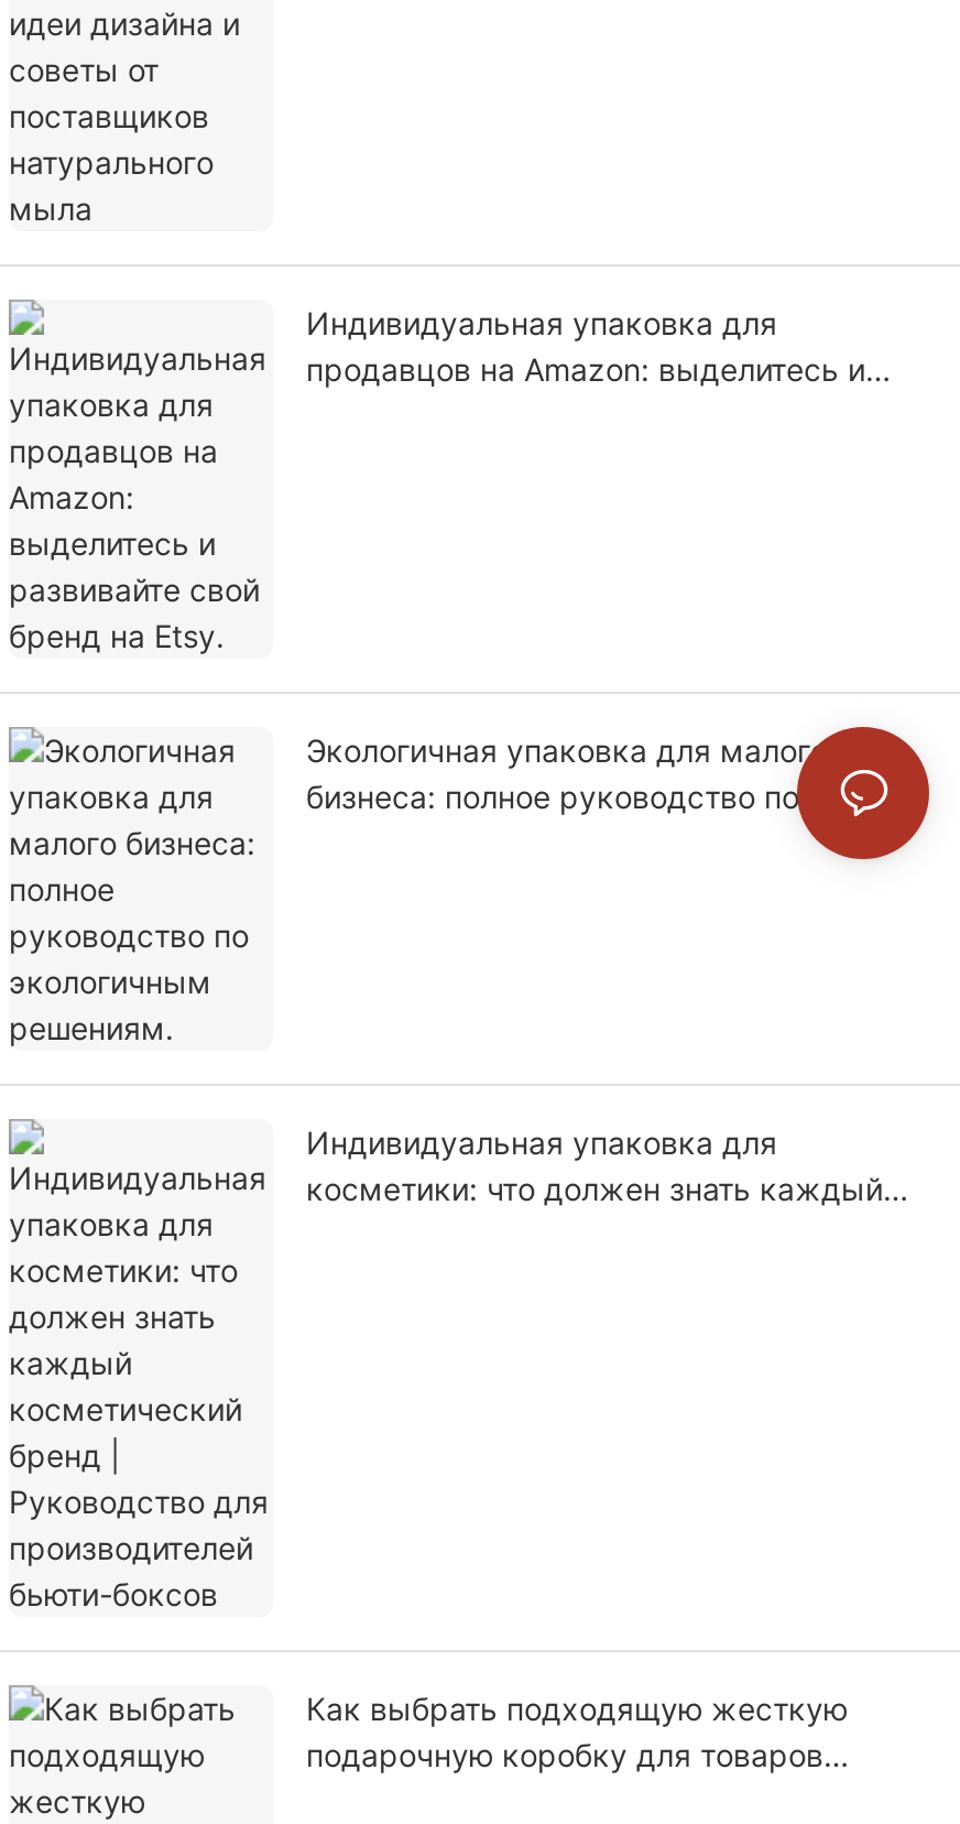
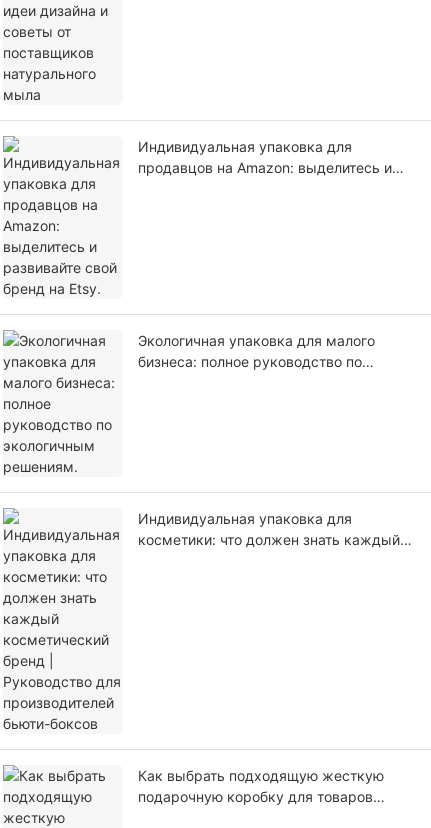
- [image]
